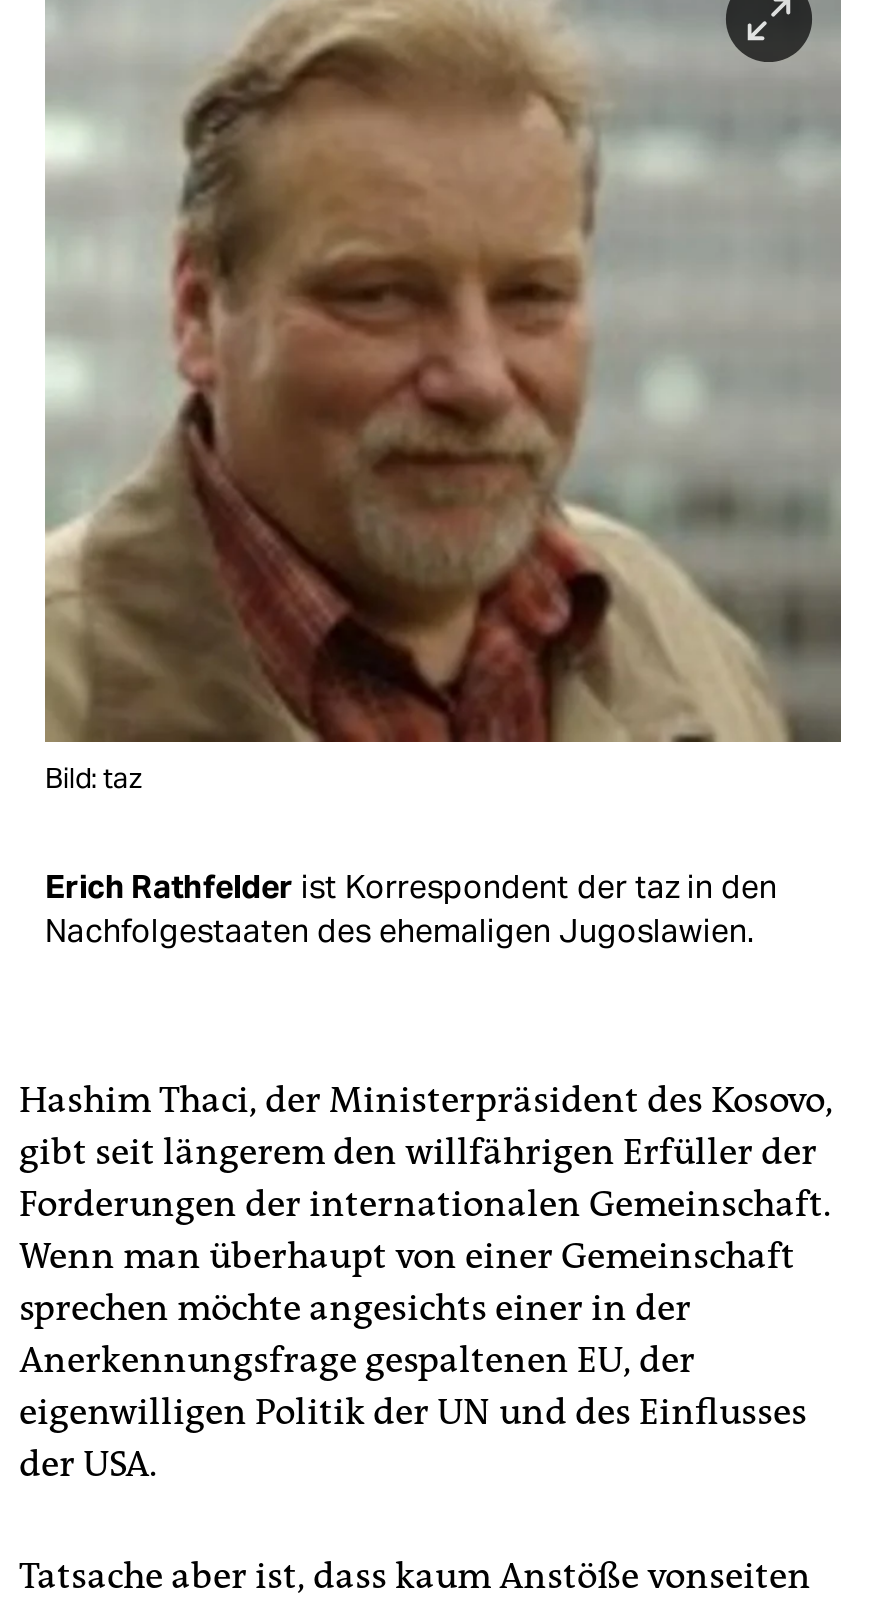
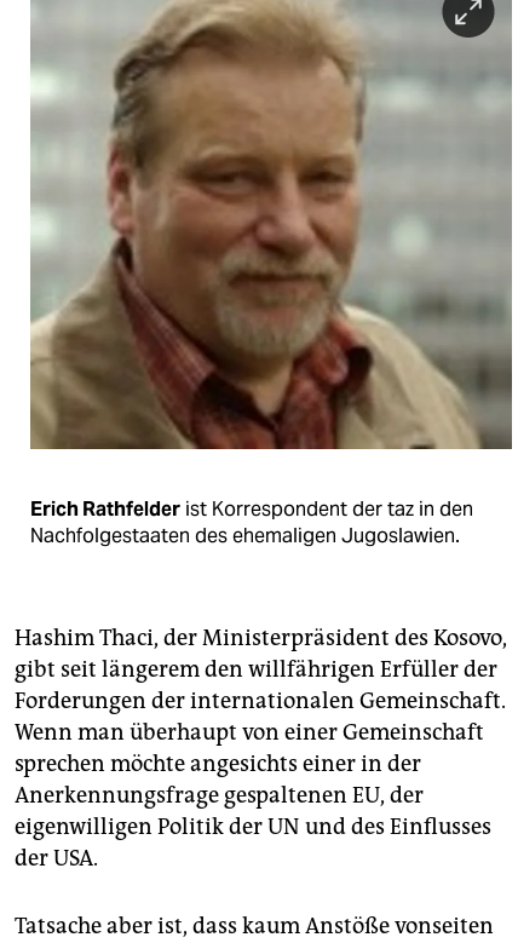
- Bild: taz
